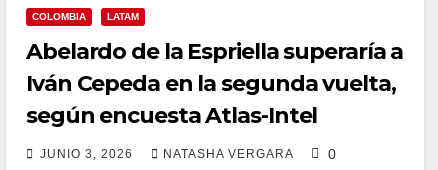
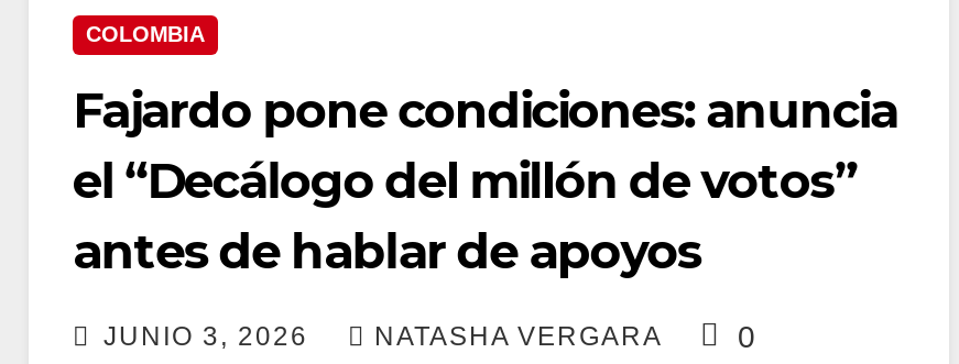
- LATAM
- Abelardo de la Espriella superaría a
- Iván Cepeda en la segunda vuelta,
- según encuesta Atlas-Intel
+ Fajardo pone condiciones: anuncia
+ el “Decálogo del millón de votos”
+ antes de hablar de apoyos
